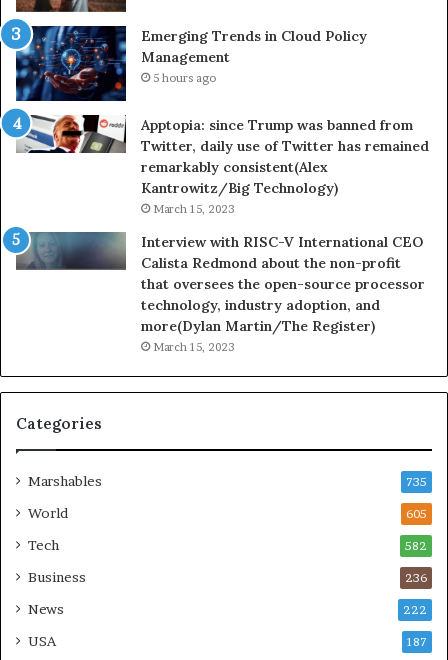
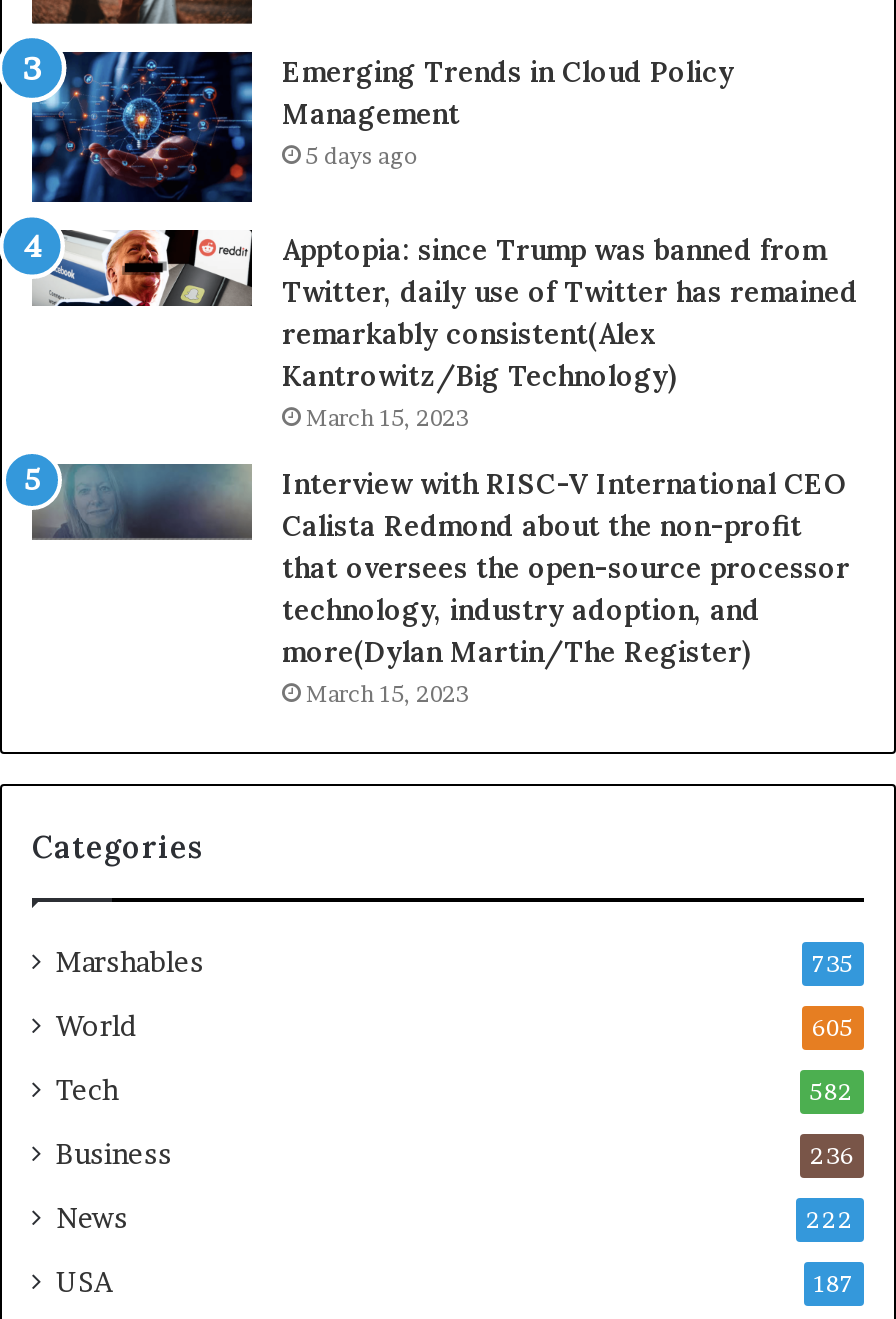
- 5 hours ago
+ 5 days ago
